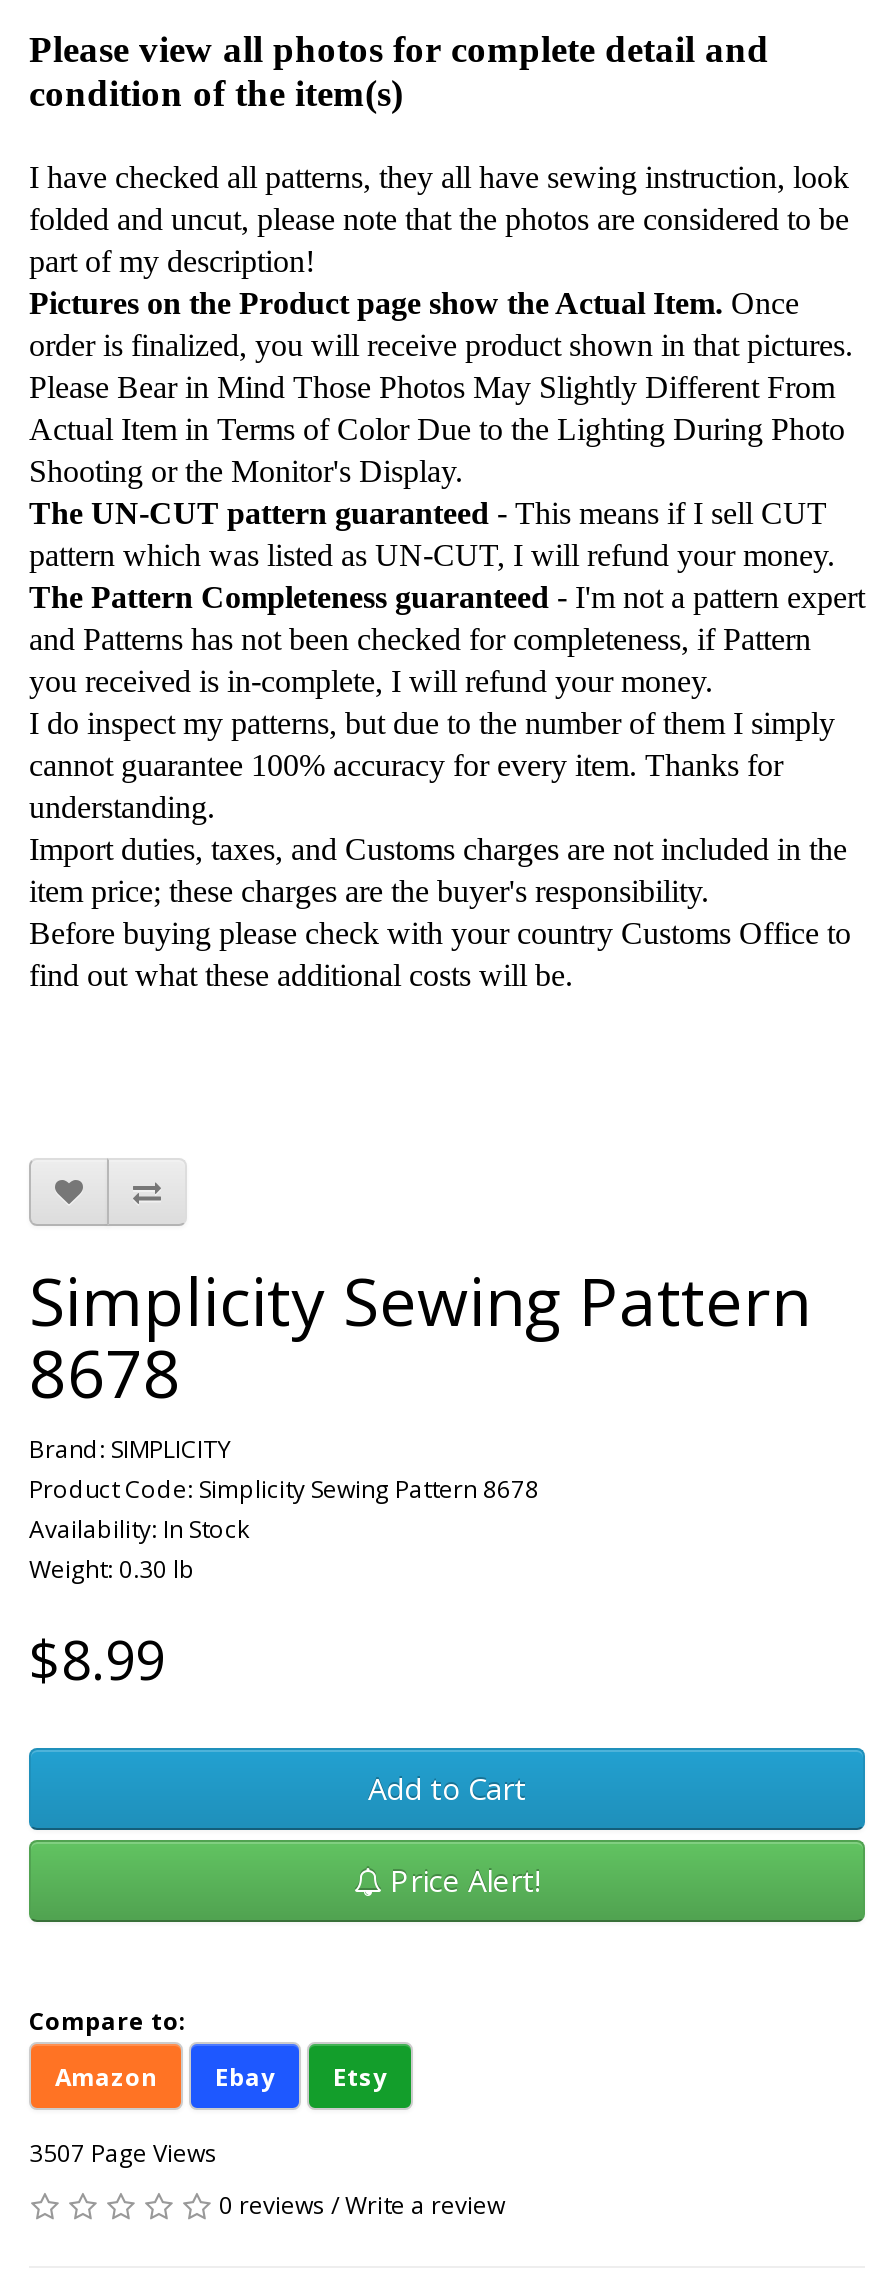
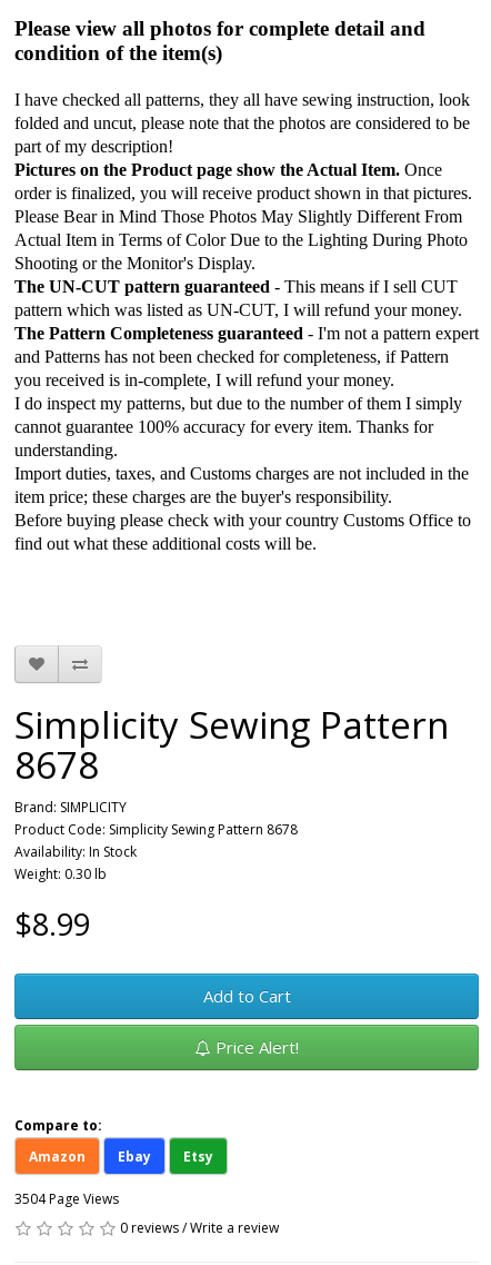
- 3507 Page Views
+ 3504 Page Views
